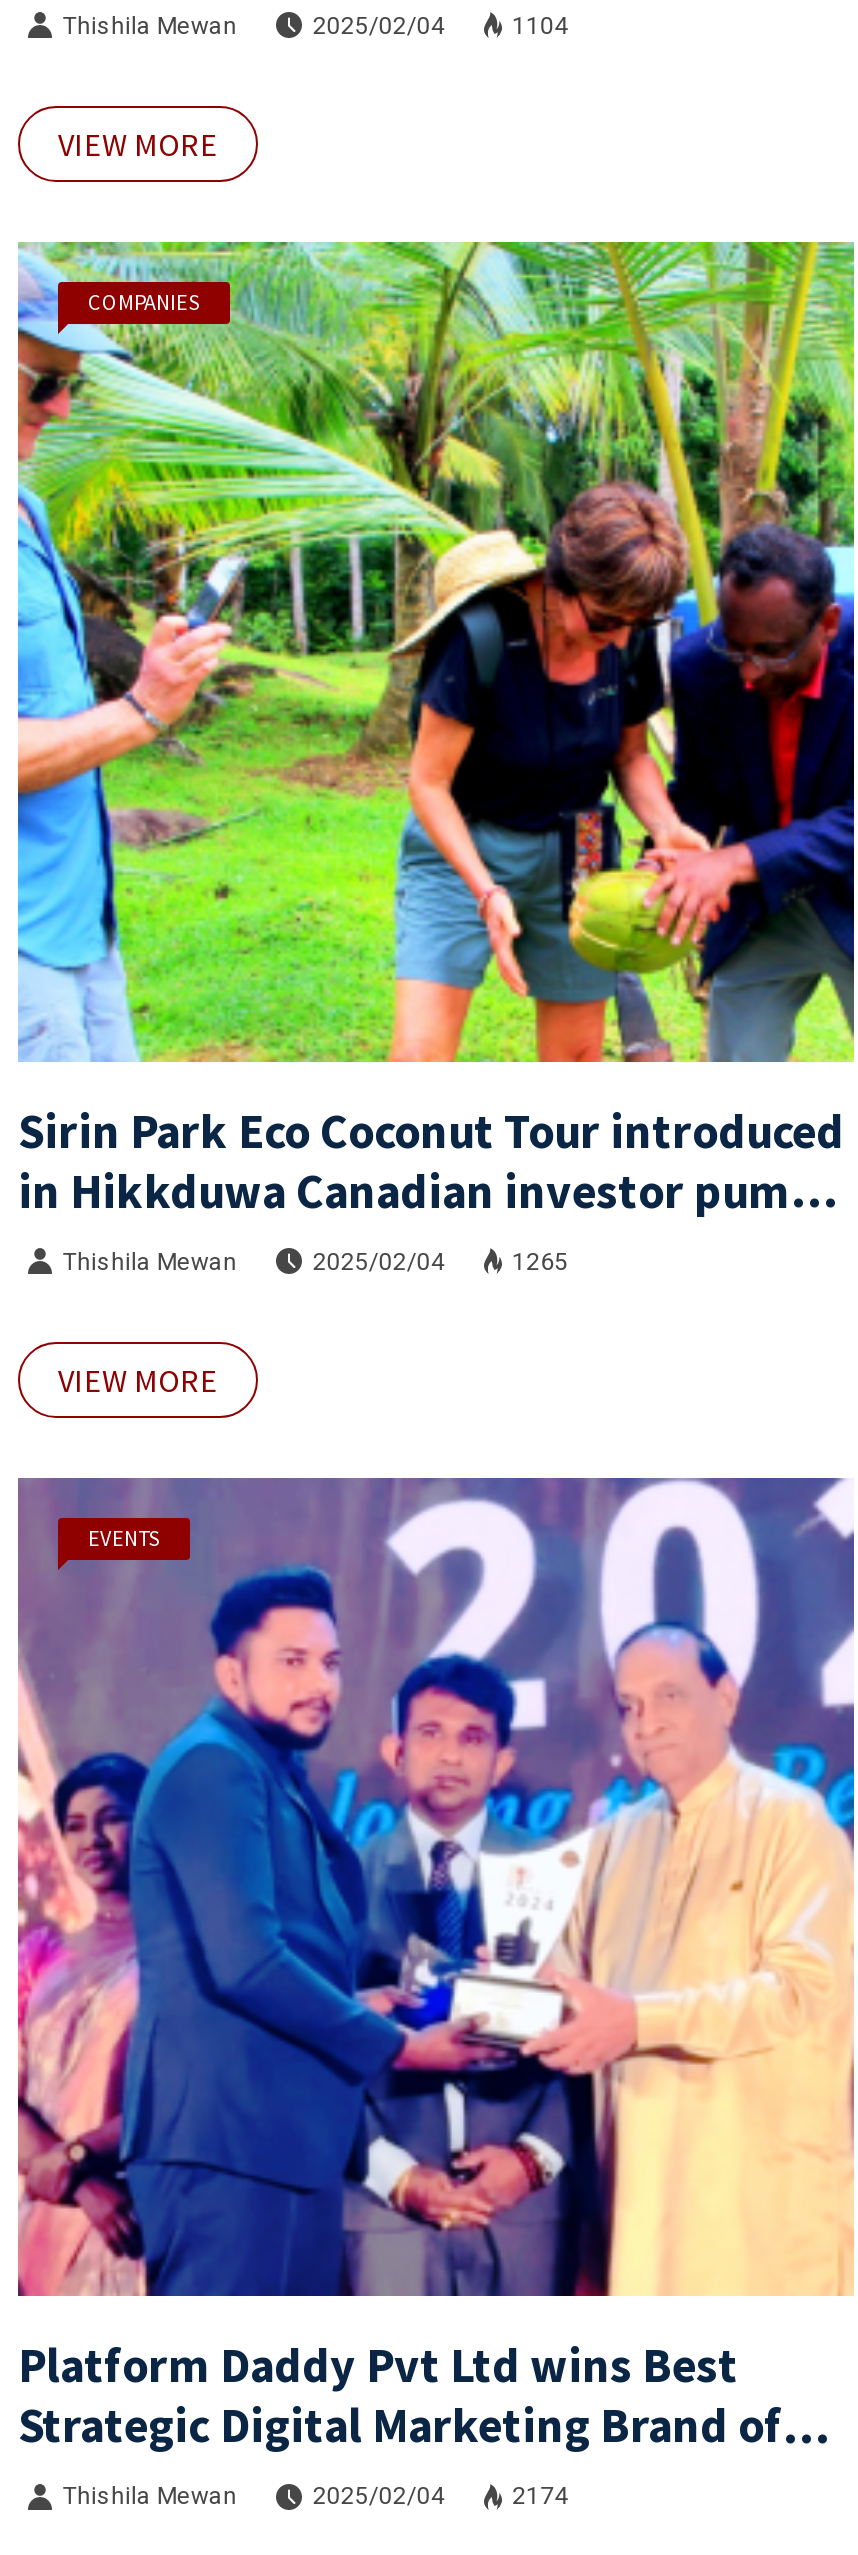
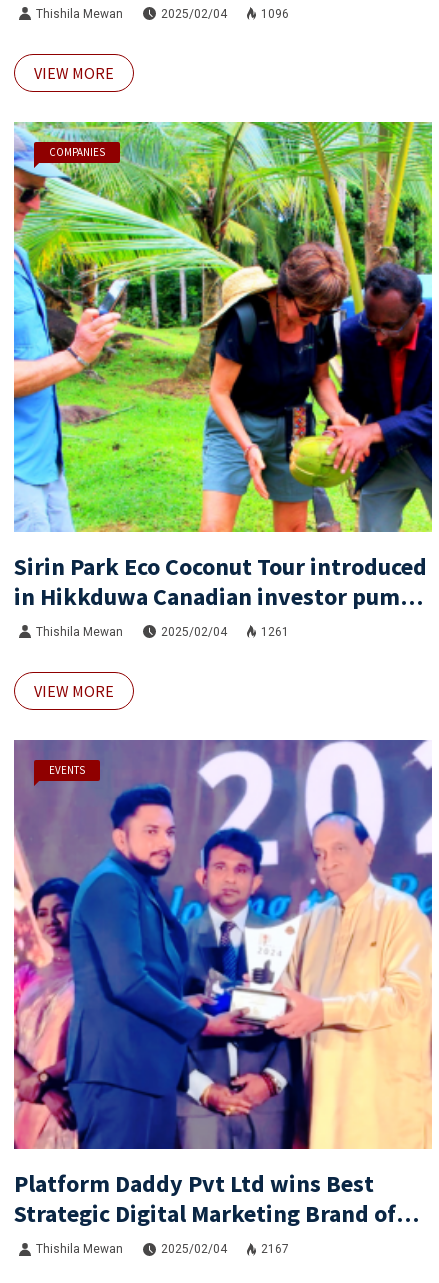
- 1104
+ 1096

- 1265
+ 1261

- 2174
+ 2167
